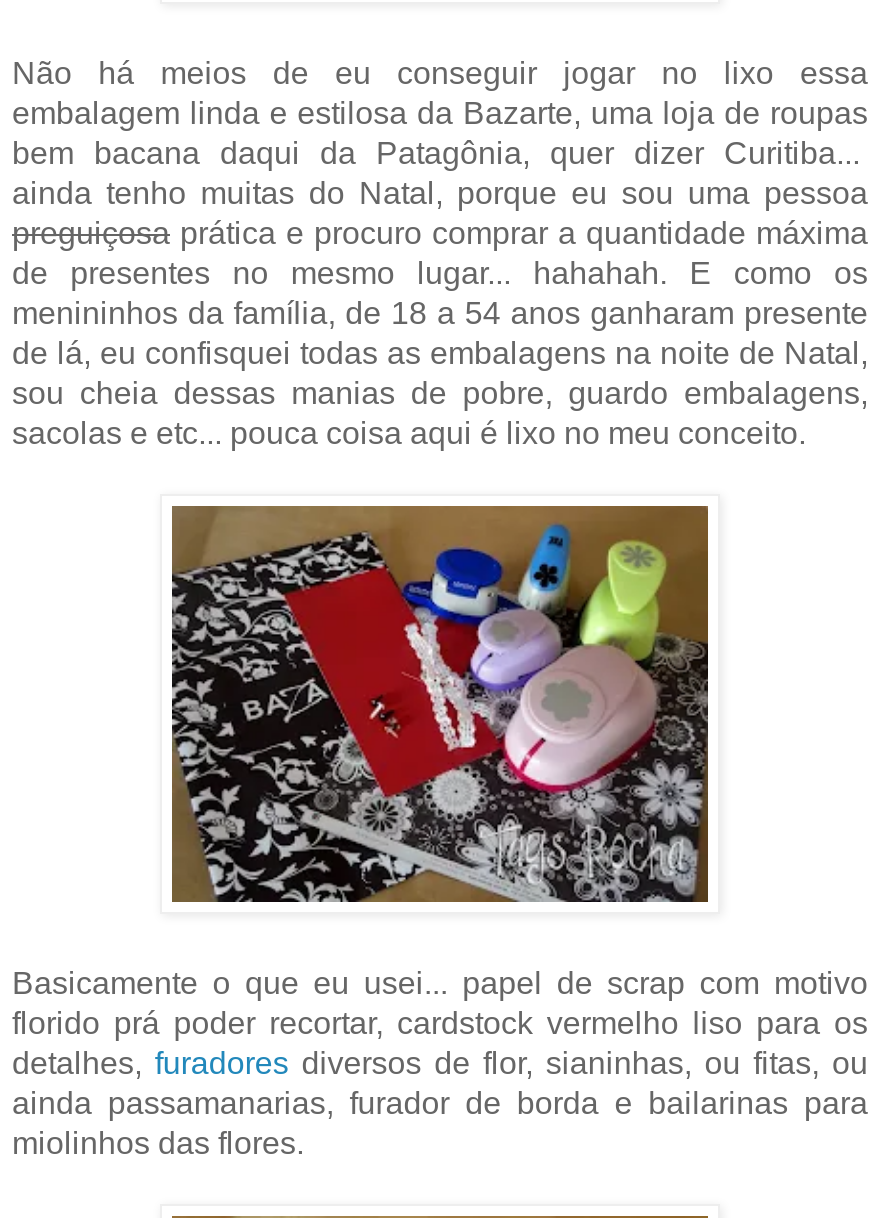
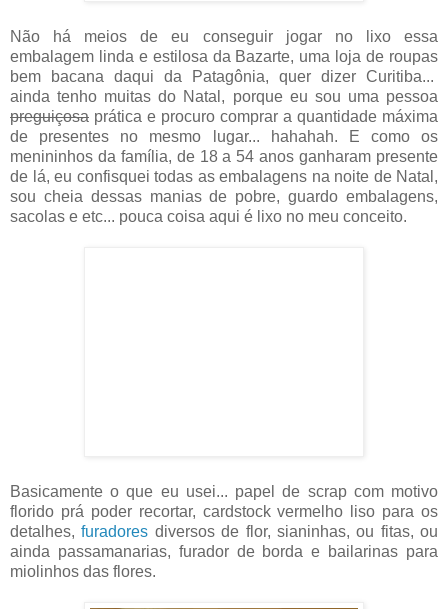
- [image]
